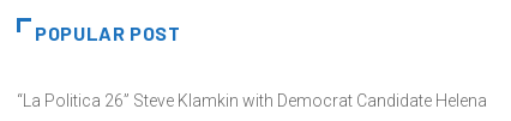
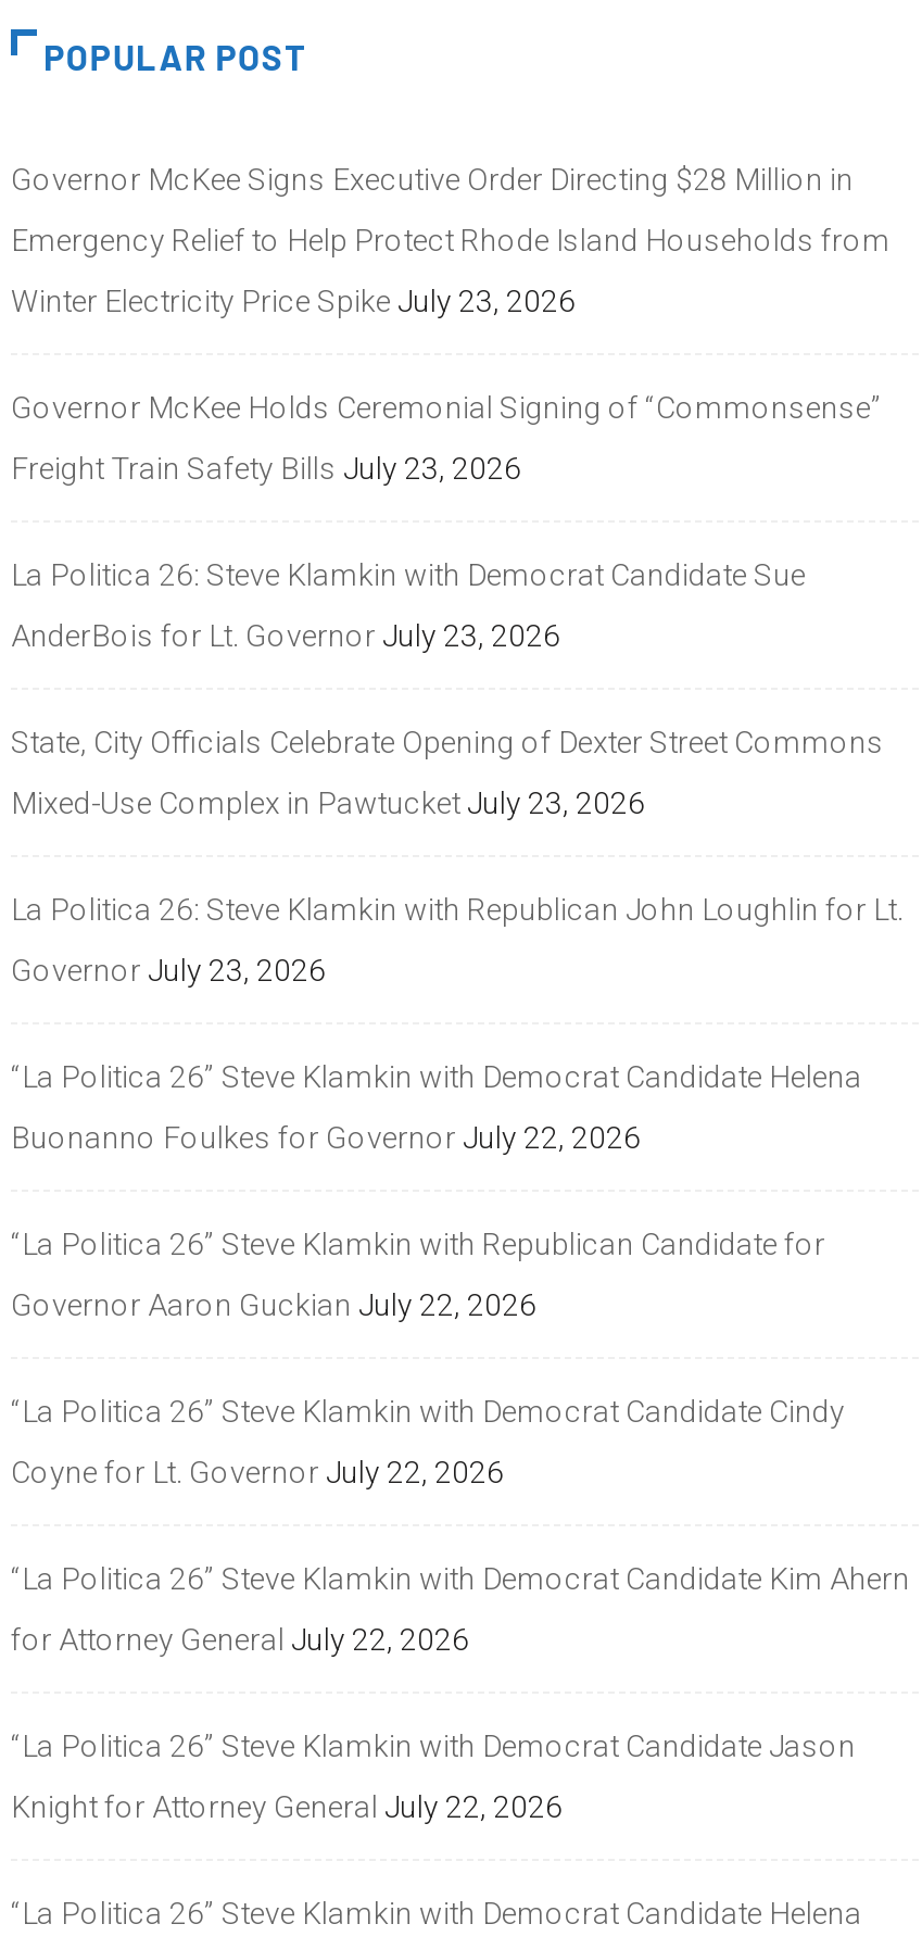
+ Governor McKee Signs Executive Order Directing $28 Million in
+ Emergency Relief to Help Protect Rhode Island Households from
+ Winter Electricity Price Spike July 23, 2026
+ Governor McKee Holds Ceremonial Signing of “Commonsense”
+ Freight Train Safety Bills July 23, 2026
+ La Politica 26: Steve Klamkin with Democrat Candidate Sue
+ AnderBois for Lt. Governor July 23, 2026
+ State, City Officials Celebrate Opening of Dexter Street Commons
+ Mixed-Use Complex in Pawtucket July 23, 2026
+ La Politica 26: Steve Klamkin with Republican John Loughlin for Lt.
+ Governor July 23, 2026
+ “La Politica 26” Steve Klamkin with Democrat Candidate Helena
+ Buonanno Foulkes for Governor July 22, 2026
+ “La Politica 26” Steve Klamkin with Republican Candidate for
+ Governor Aaron Guckian July 22, 2026
+ “La Politica 26” Steve Klamkin with Democrat Candidate Cindy
+ Coyne for Lt. Governor July 22, 2026
+ “La Politica 26” Steve Klamkin with Democrat Candidate Kim Ahern
+ for Attorney General July 22, 2026
+ “La Politica 26” Steve Klamkin with Democrat Candidate Jason
+ Knight for Attorney General July 22, 2026
